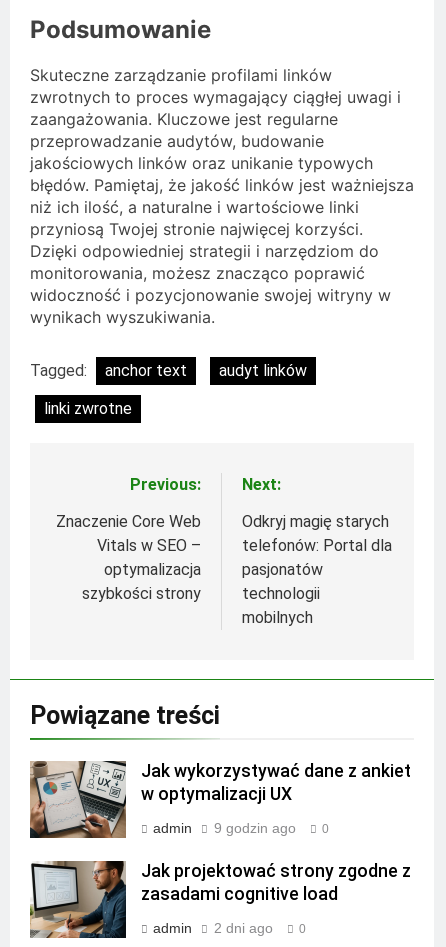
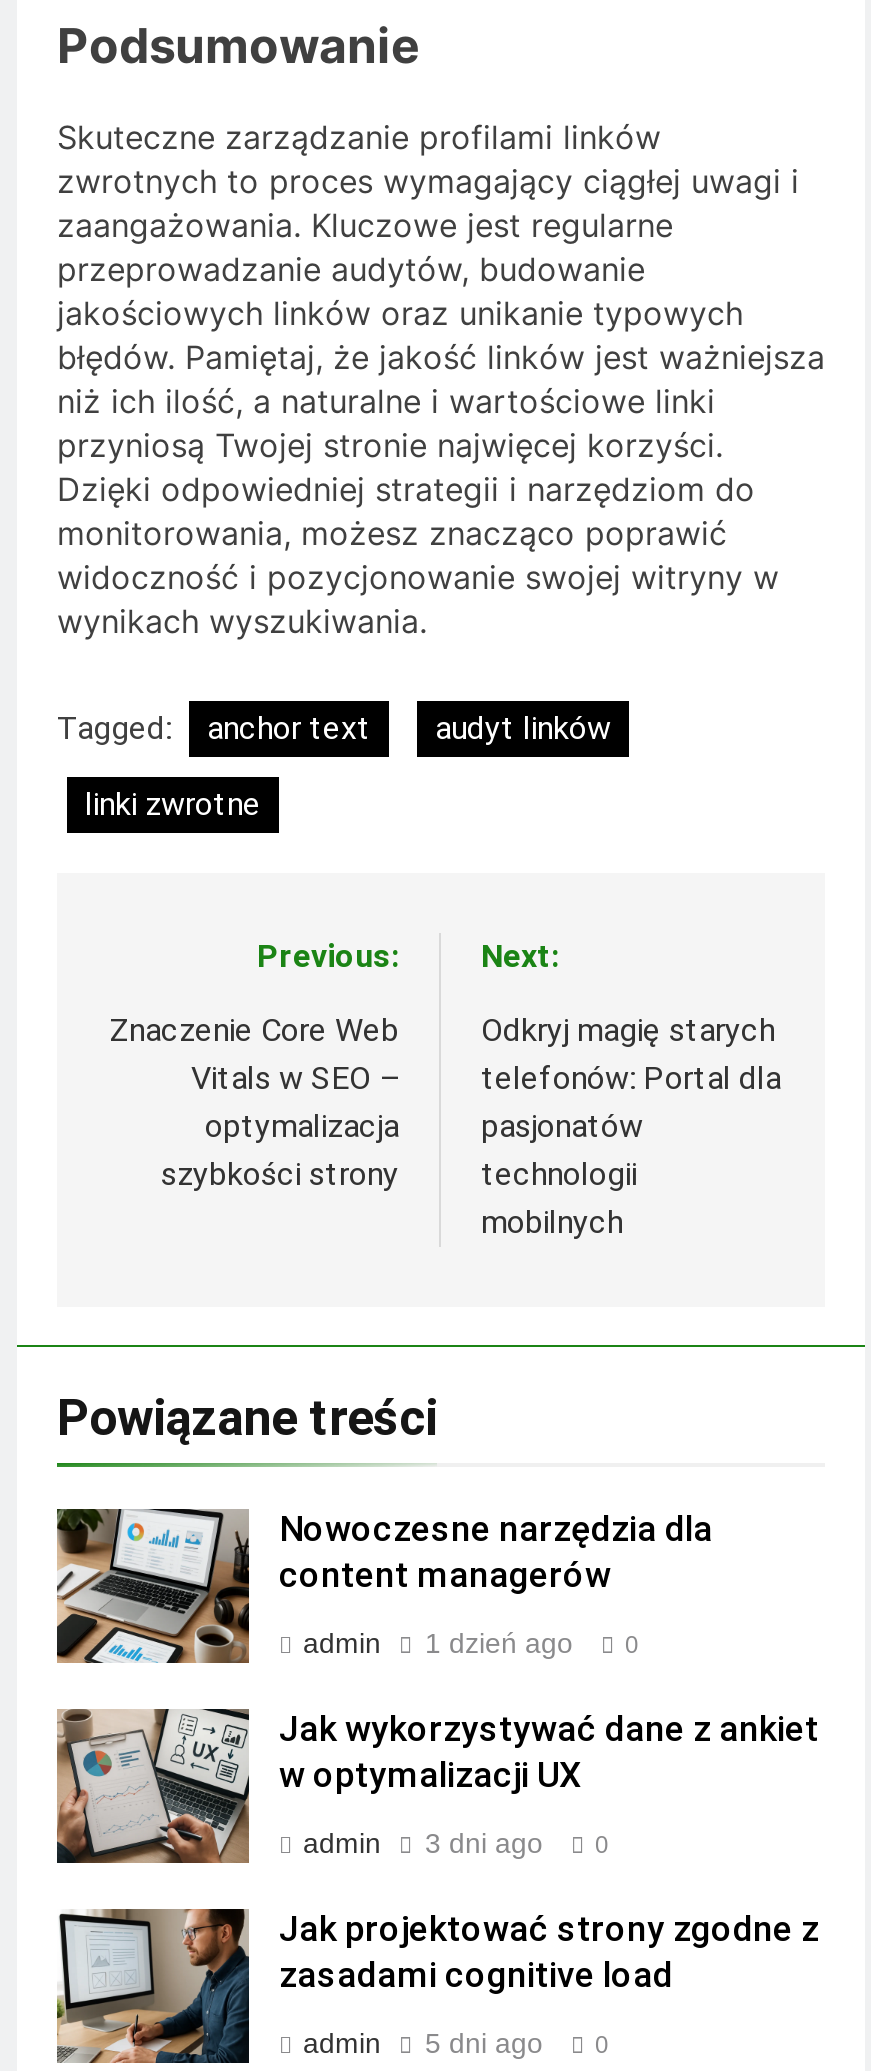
+ [image]
+ Nowoczesne narzędzia dla
+ content managerów
+ admin
+ 1 dzień ago
+ 0

- admin 9 godzin ago 0
+ admin 3 dni ago 0

- admin 2 dni ago 0
+ admin 5 dni ago 0
